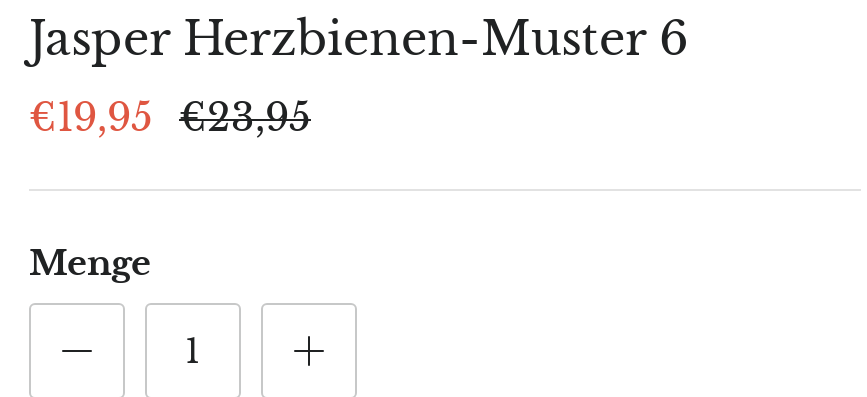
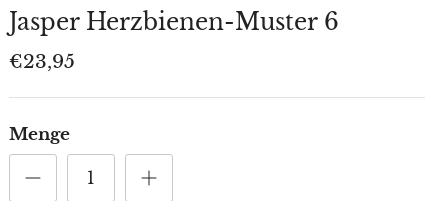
- €19,95 €23,95
+ €23,95
